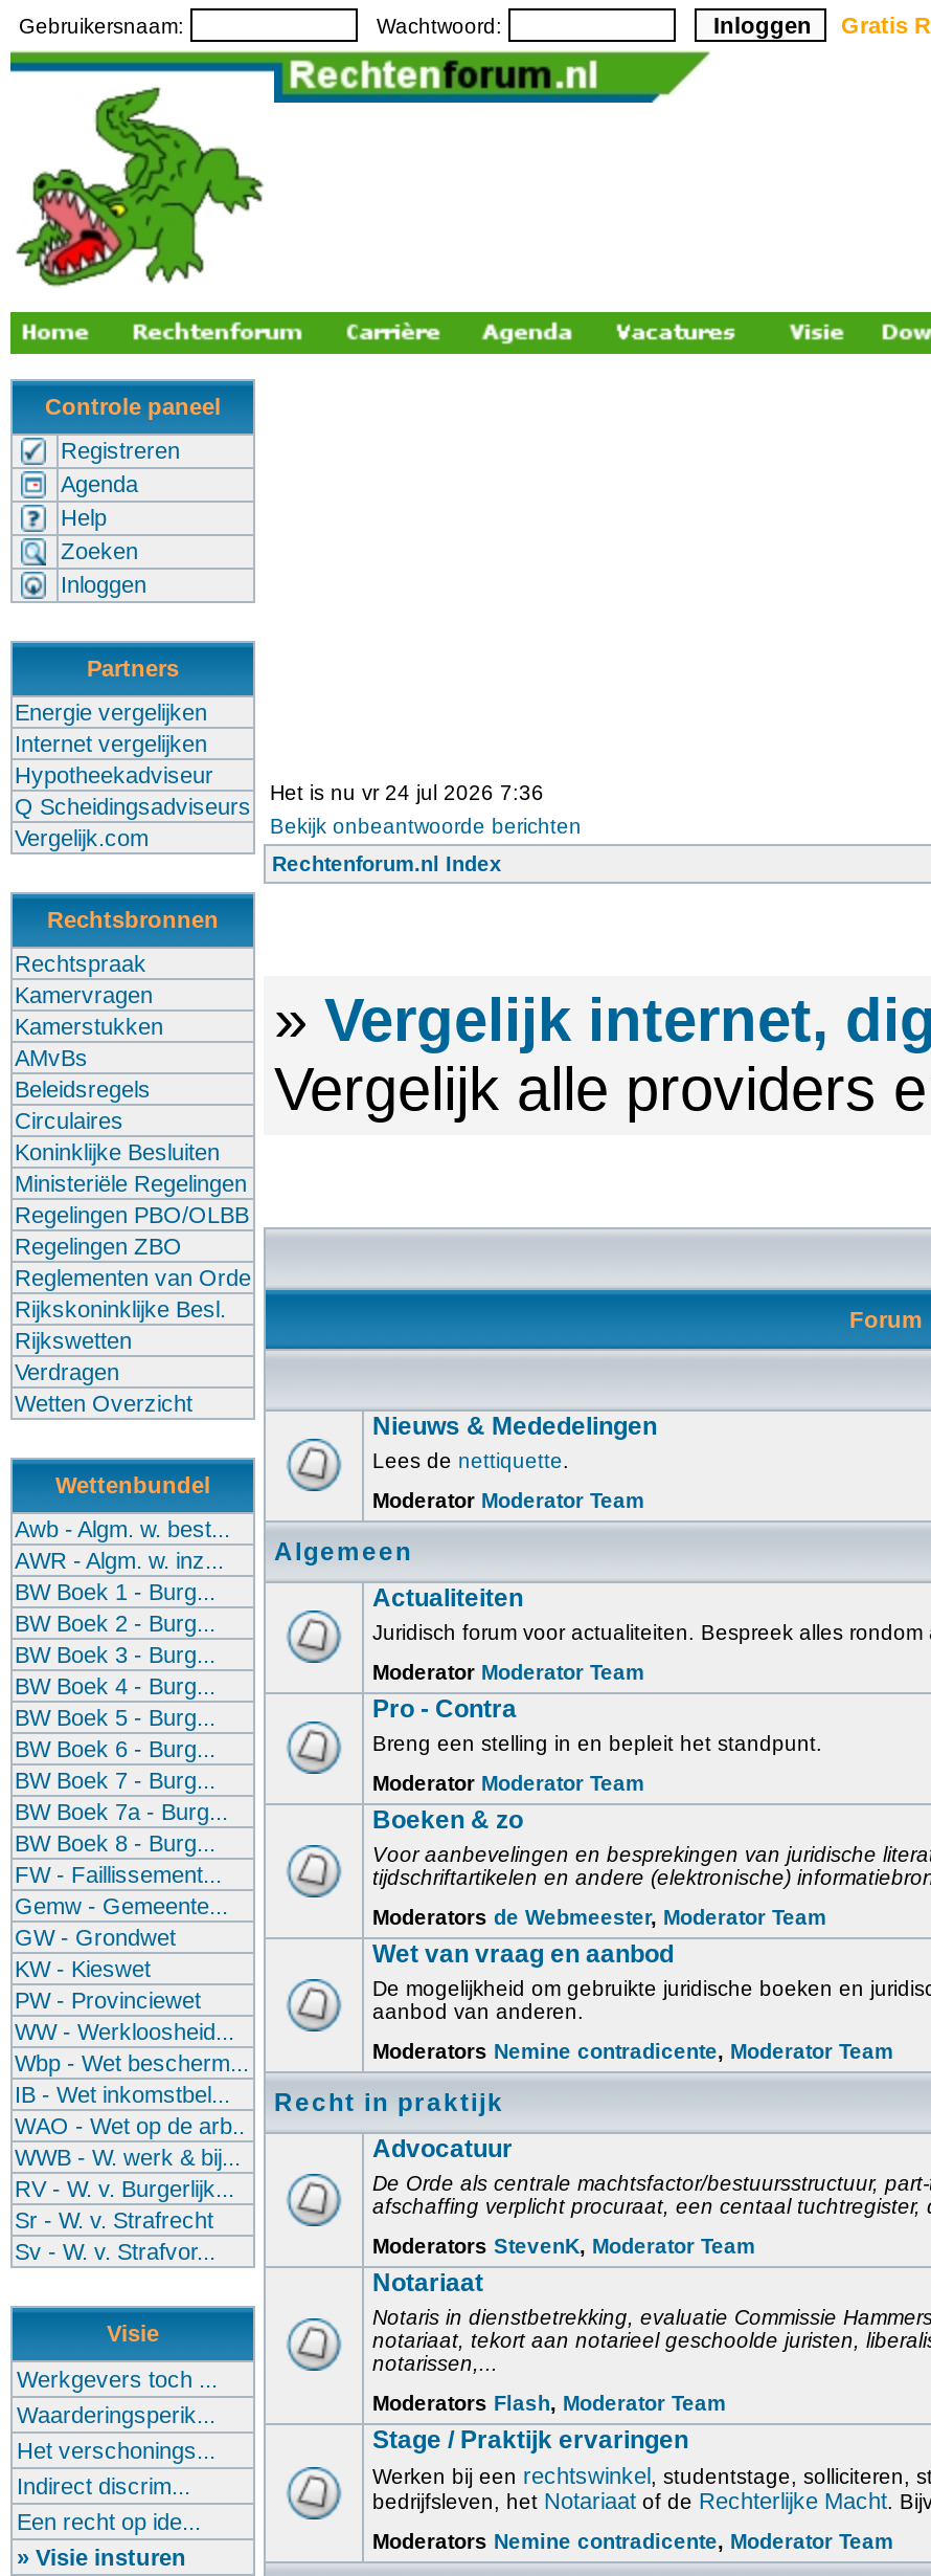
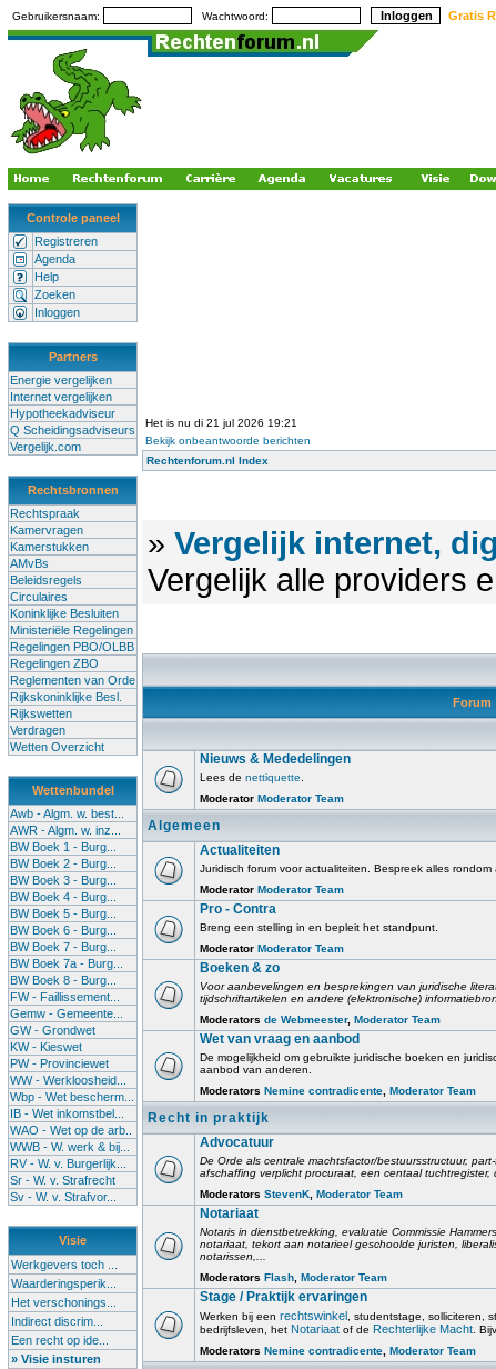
- Het is nu vr 24 jul 2026 7:36
+ Het is nu di 21 jul 2026 19:21
